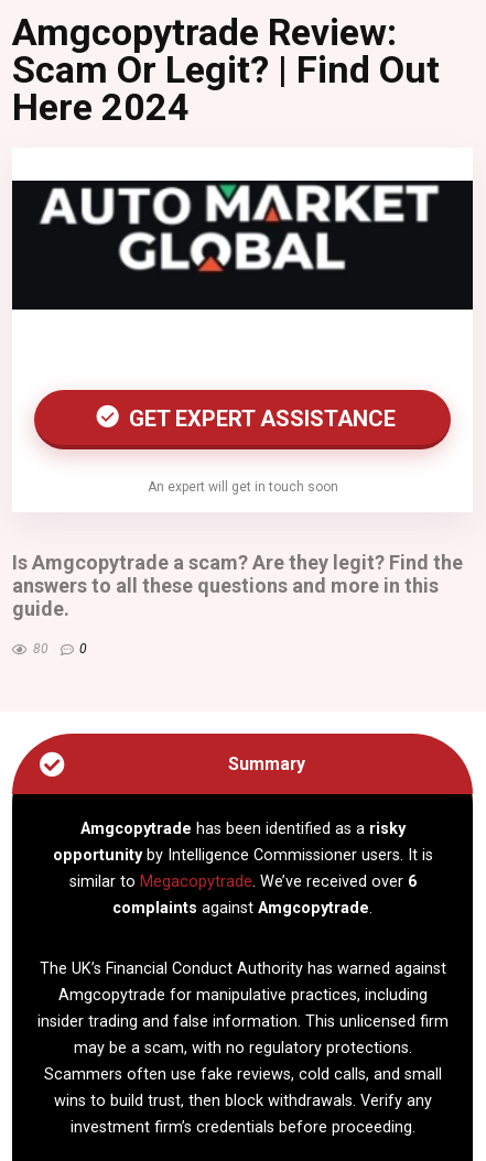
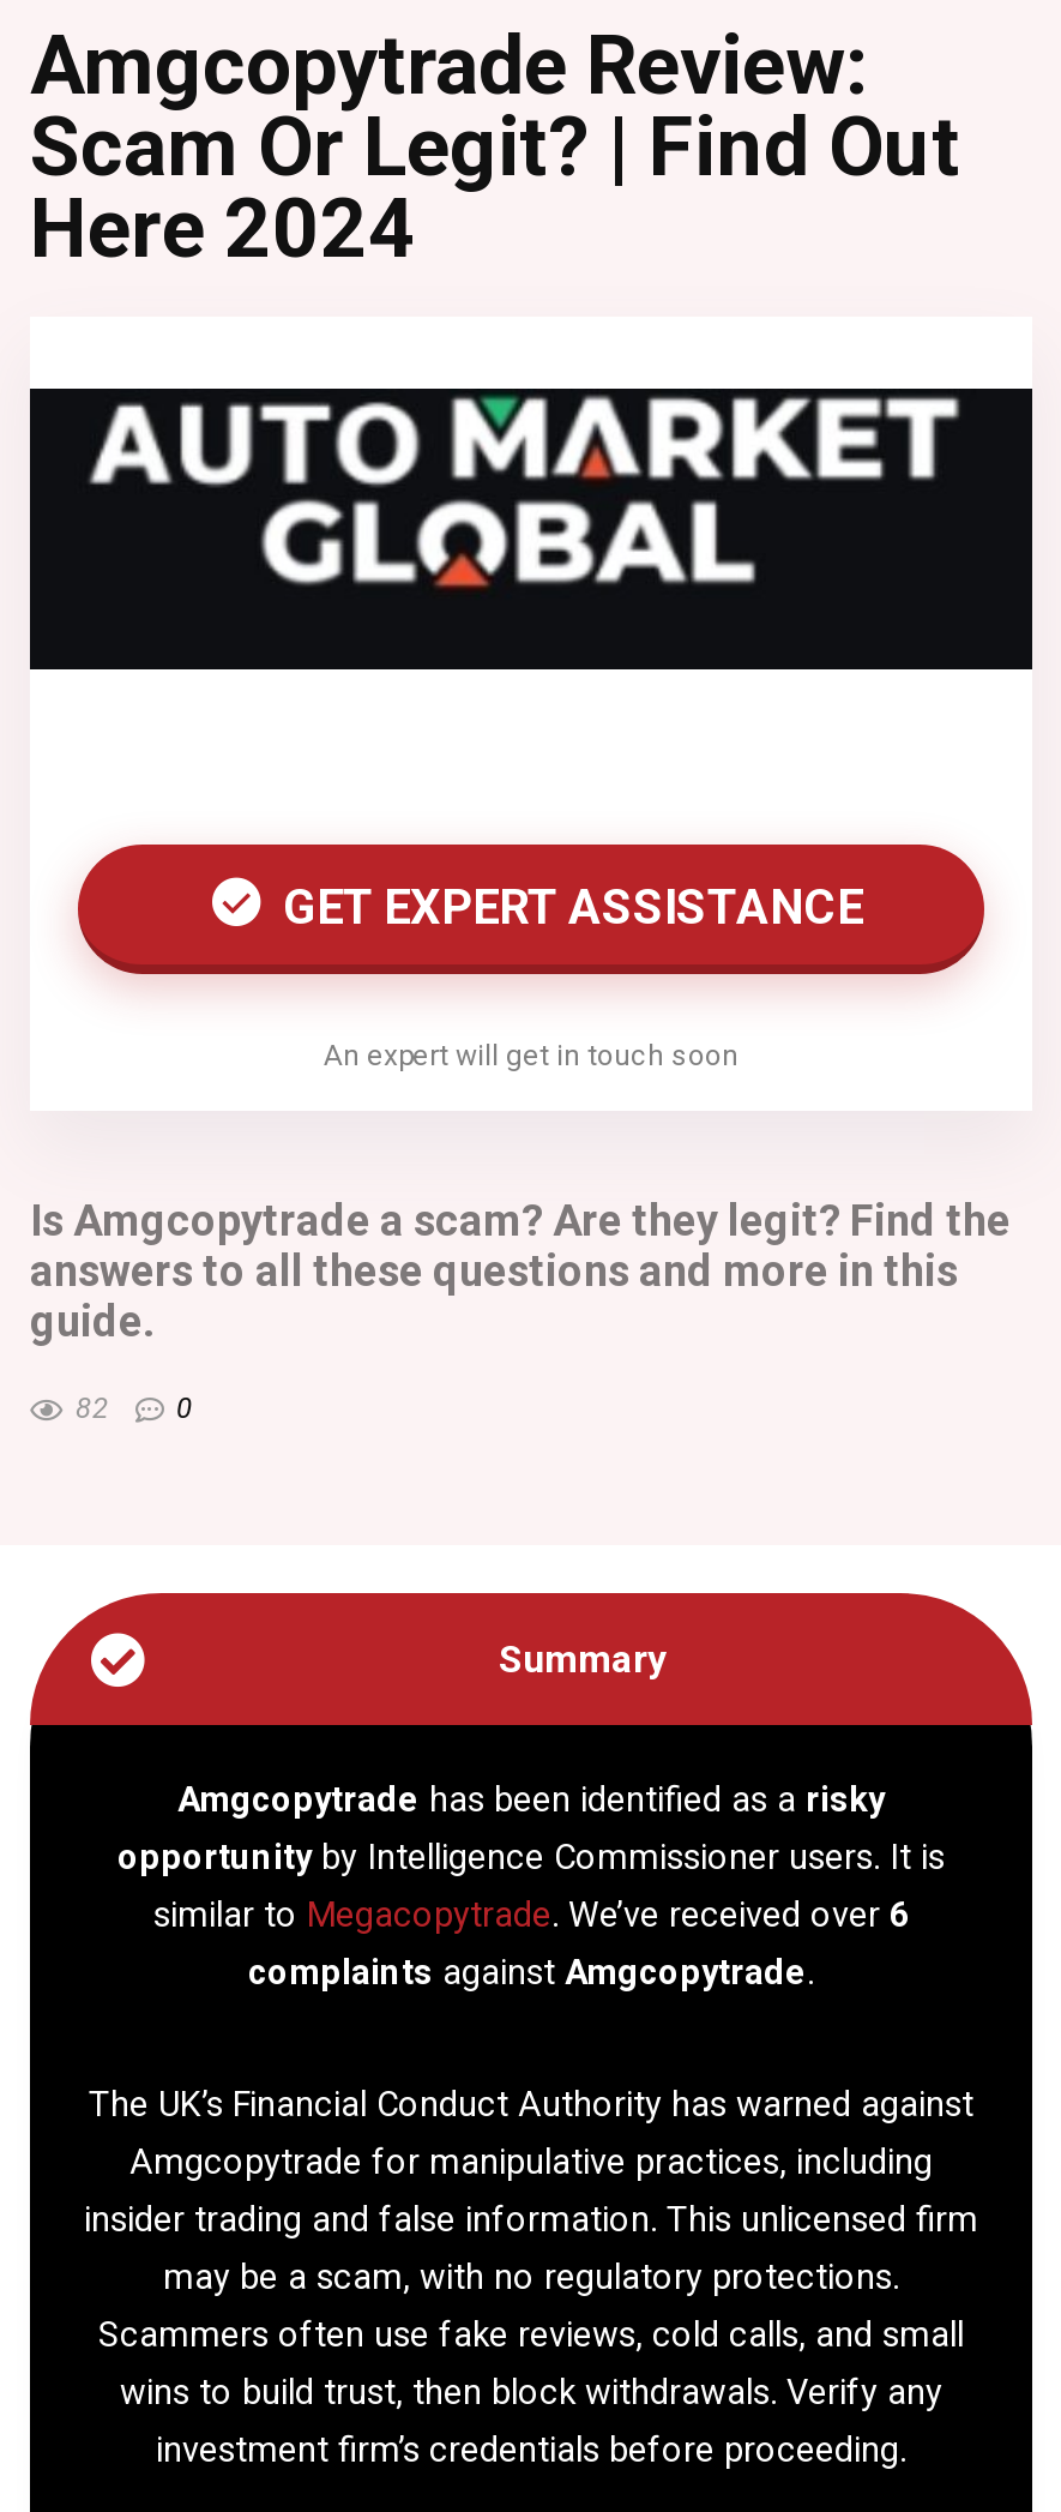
- 80 0
+ 82 0
